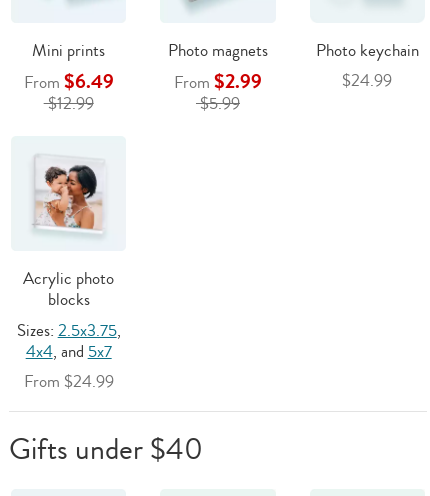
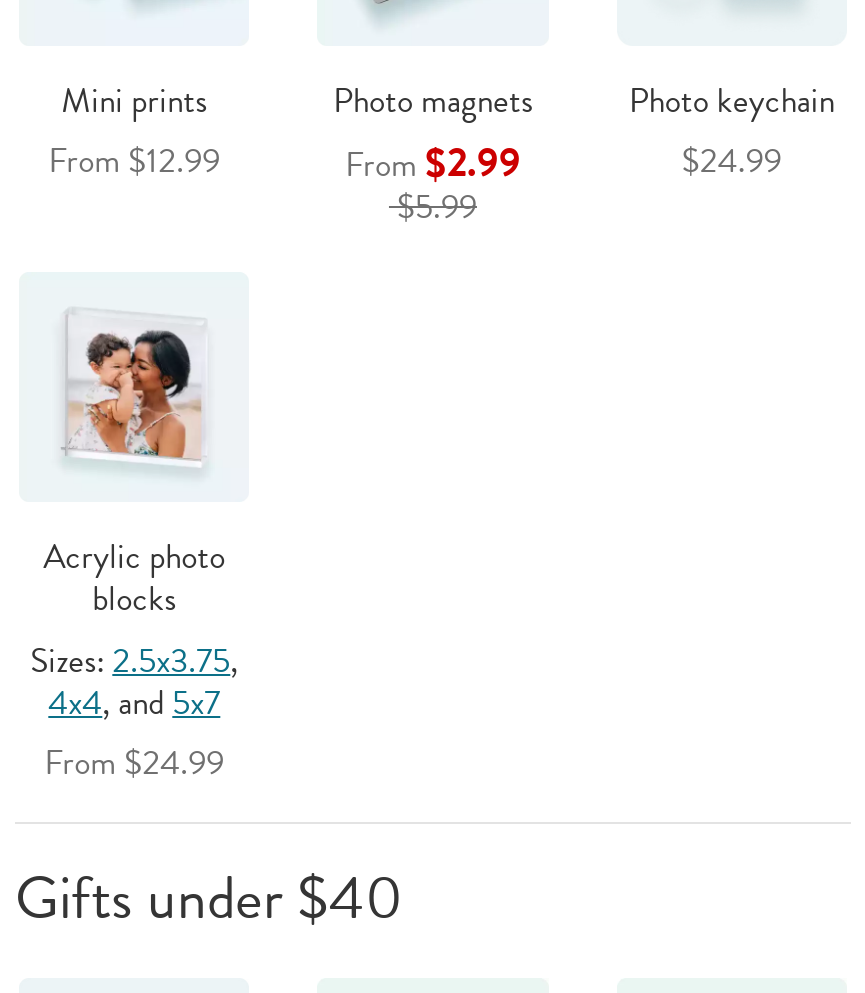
- From $6.49
- $12.99
+ From $12.99
